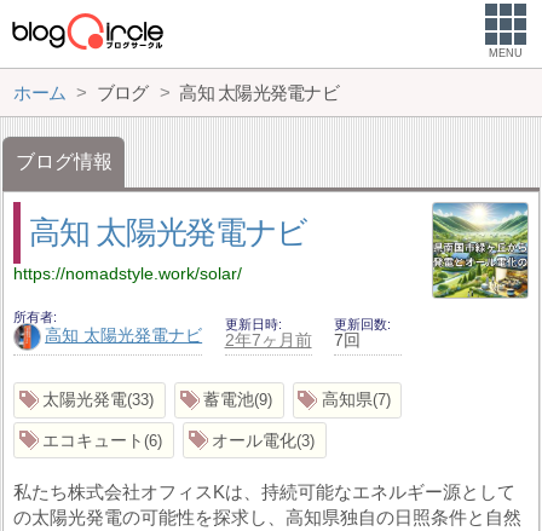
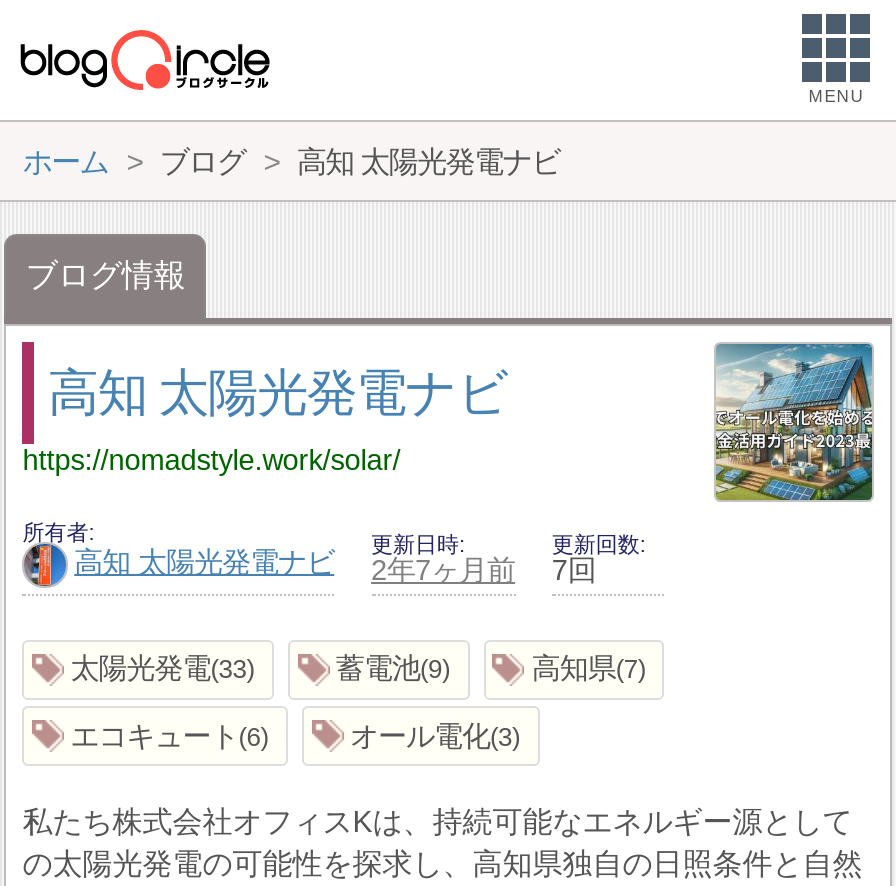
- [image]
+ [image]
